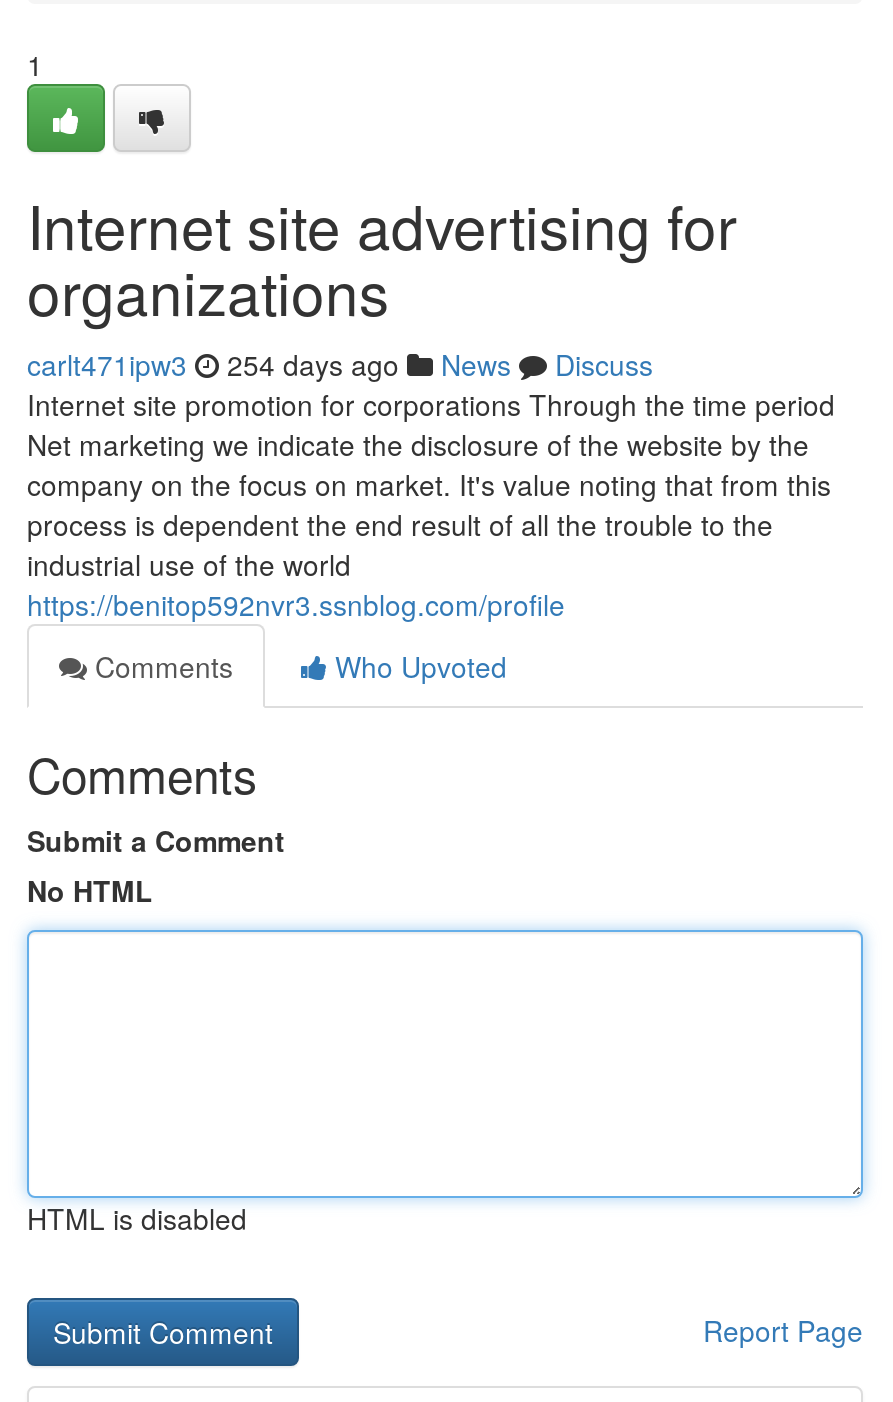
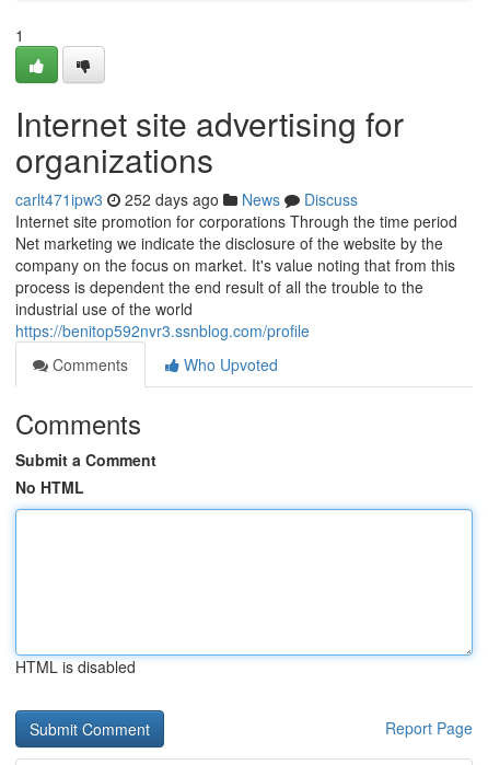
- carlt471ipw3 254 days ago News Discuss
+ carlt471ipw3 252 days ago News Discuss
